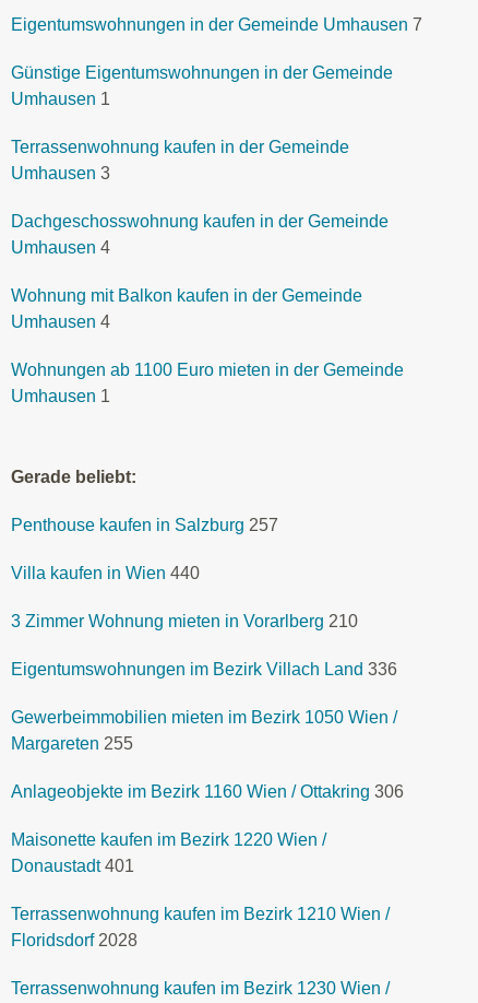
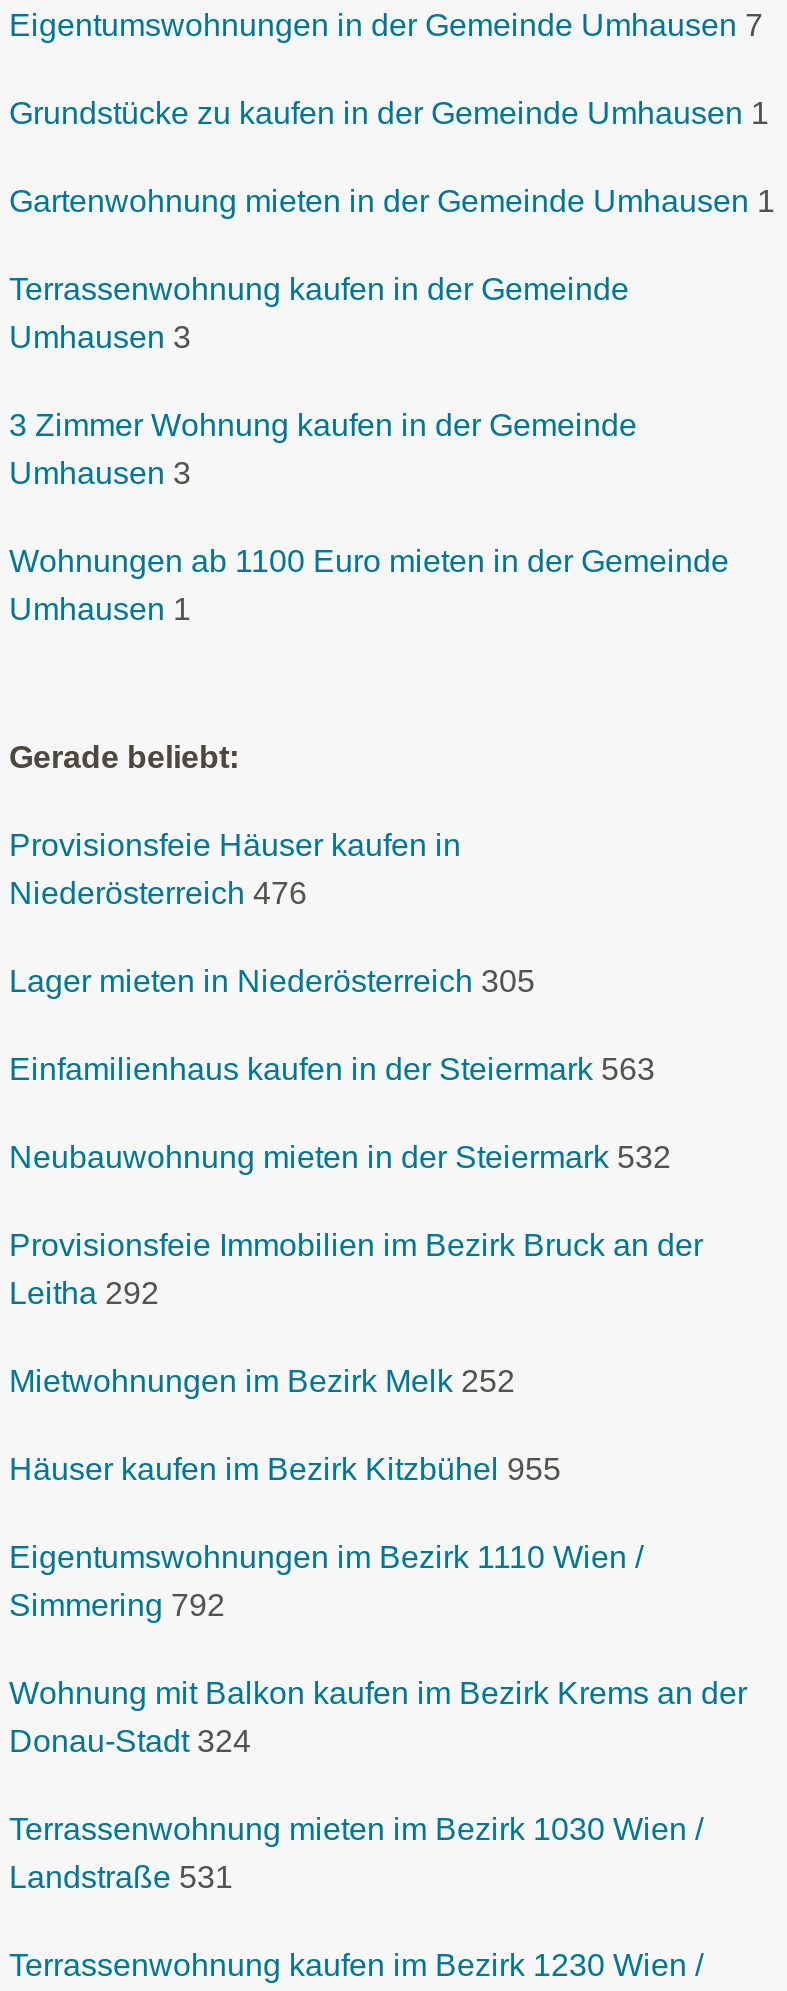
- Günstige Eigentumswohnungen in der Gemeinde
- Umhausen 1
+ Grundstücke zu kaufen in der Gemeinde Umhausen 1
+ Gartenwohnung mieten in der Gemeinde Umhausen 1

- Dachgeschosswohnung kaufen in der Gemeinde
- Umhausen 4
- Wohnung mit Balkon kaufen in der Gemeinde
- Umhausen 4
+ 3 Zimmer Wohnung kaufen in der Gemeinde
+ Umhausen 3

moved up: Wohnungen ab 1100 Euro mieten in der Gemeinde | Umhausen 1 | Gerade beliebt:

- Penthouse kaufen in Salzburg 257
- Villa kaufen in Wien 440
- 3 Zimmer Wohnung mieten in Vorarlberg 210
- Eigentumswohnungen im Bezirk Villach Land 336
- Gewerbeimmobilien mieten im Bezirk 1050 Wien /
- Margareten 255
- Anlageobjekte im Bezirk 1160 Wien / Ottakring 306
- Maisonette kaufen im Bezirk 1220 Wien /
- Donaustadt 401
- Terrassenwohnung kaufen im Bezirk 1210 Wien /
- Floridsdorf 2028
+ Provisionsfeie Häuser kaufen in
+ Niederösterreich 476
+ Lager mieten in Niederösterreich 305
+ Einfamilienhaus kaufen in der Steiermark 563
+ Neubauwohnung mieten in der Steiermark 532
+ Provisionsfeie Immobilien im Bezirk Bruck an der
+ Leitha 292
+ Mietwohnungen im Bezirk Melk 252
+ Häuser kaufen im Bezirk Kitzbühel 955
+ Eigentumswohnungen im Bezirk 1110 Wien /
+ Simmering 792
+ Wohnung mit Balkon kaufen im Bezirk Krems an der
+ Donau-Stadt 324
+ Terrassenwohnung mieten im Bezirk 1030 Wien /
+ Landstraße 531
